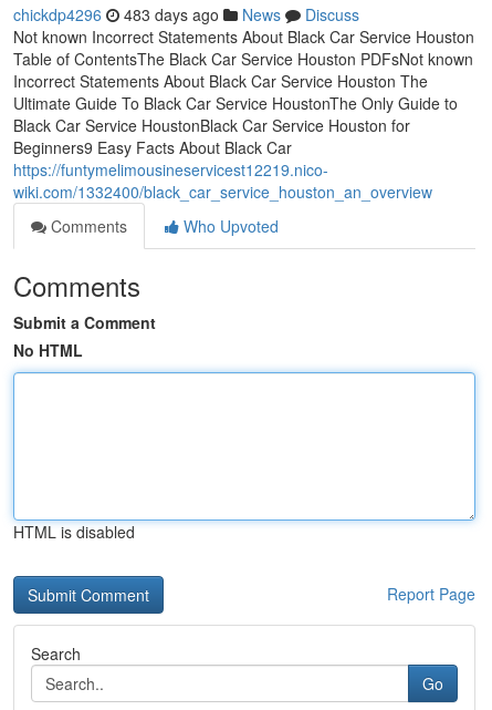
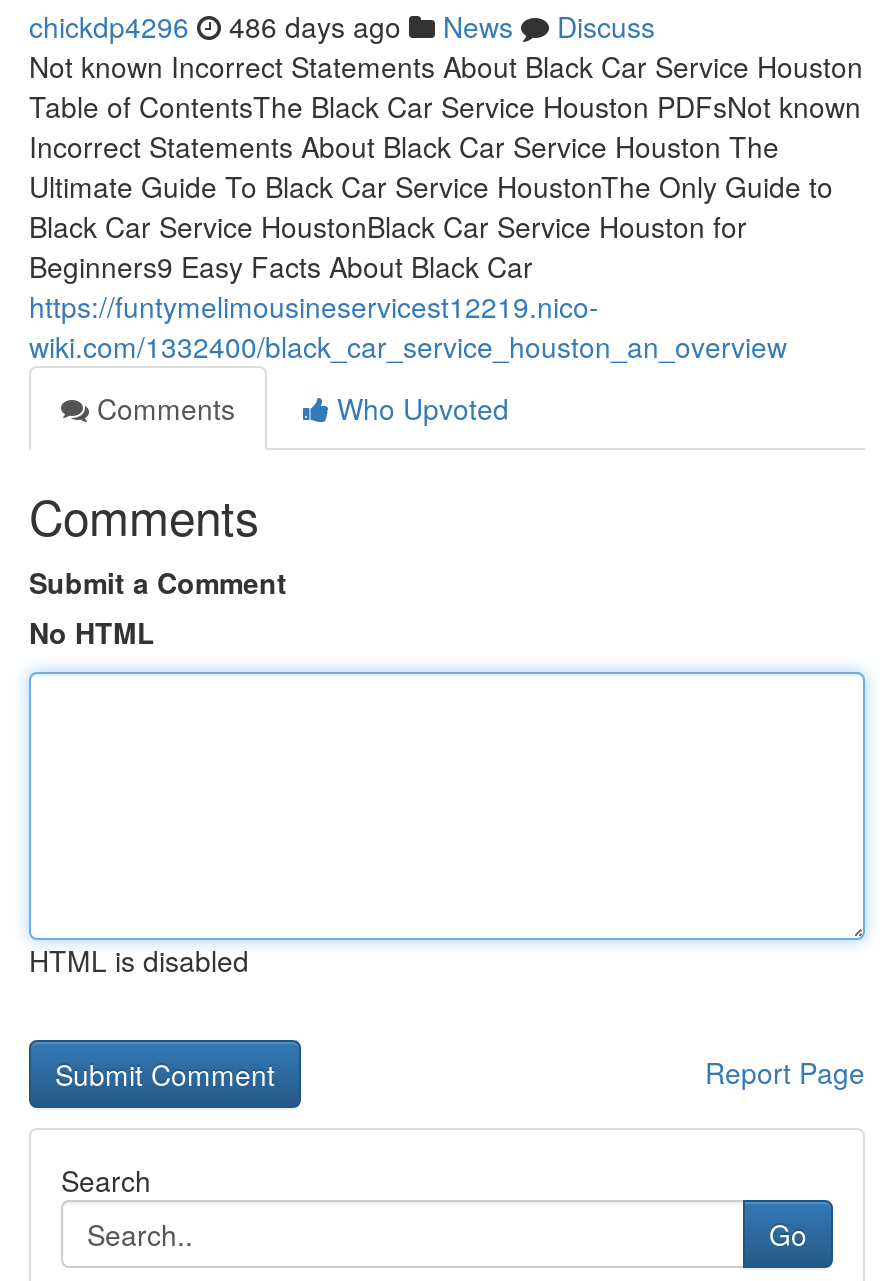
- chickdp4296 483 days ago News Discuss
+ chickdp4296 486 days ago News Discuss
